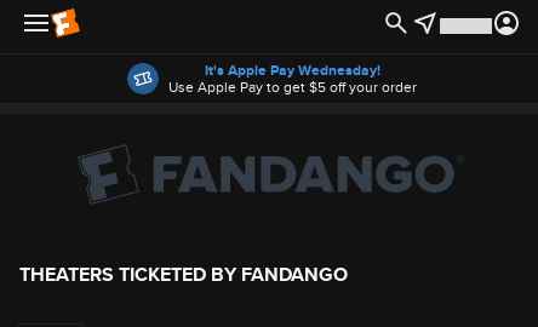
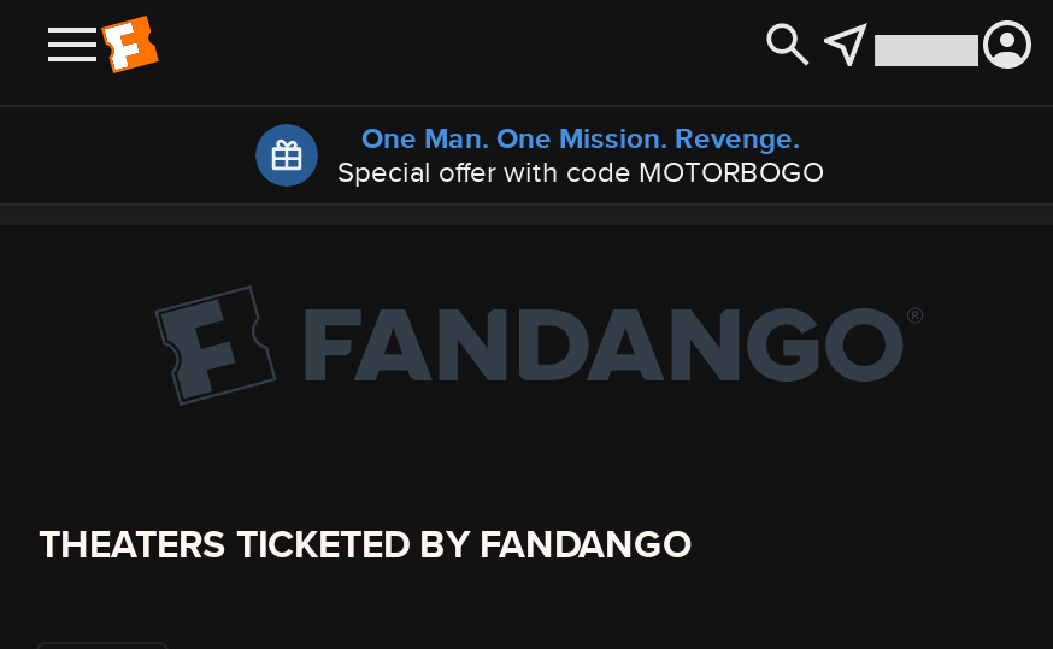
- It's Apple Pay Wednesday!
- Use Apple Pay to get $5 off your order
+ One Man. One Mission. Revenge.
+ Special offer with code MOTORBOGO
